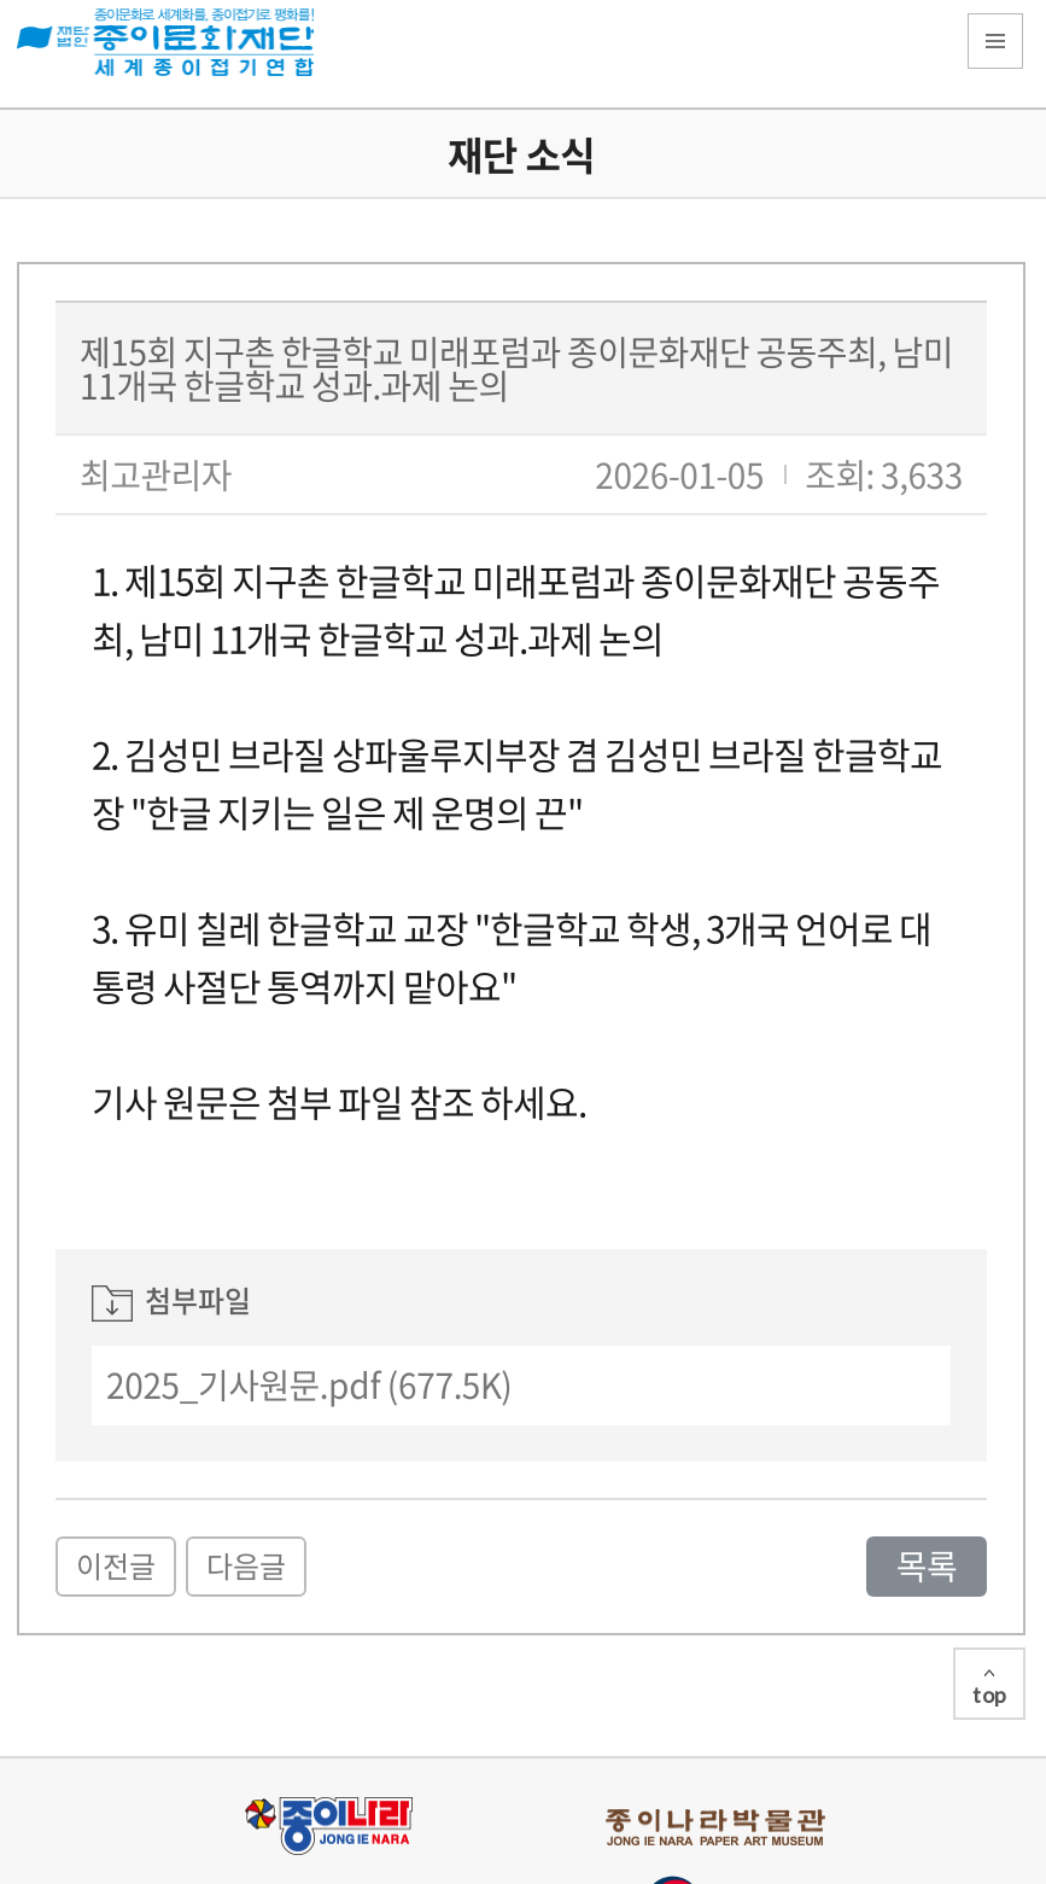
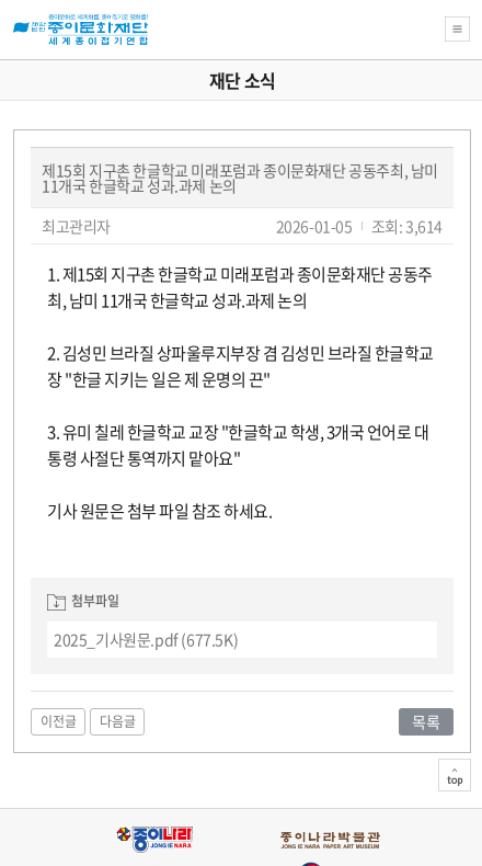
- 조회: 3,633
+ 조회: 3,614
